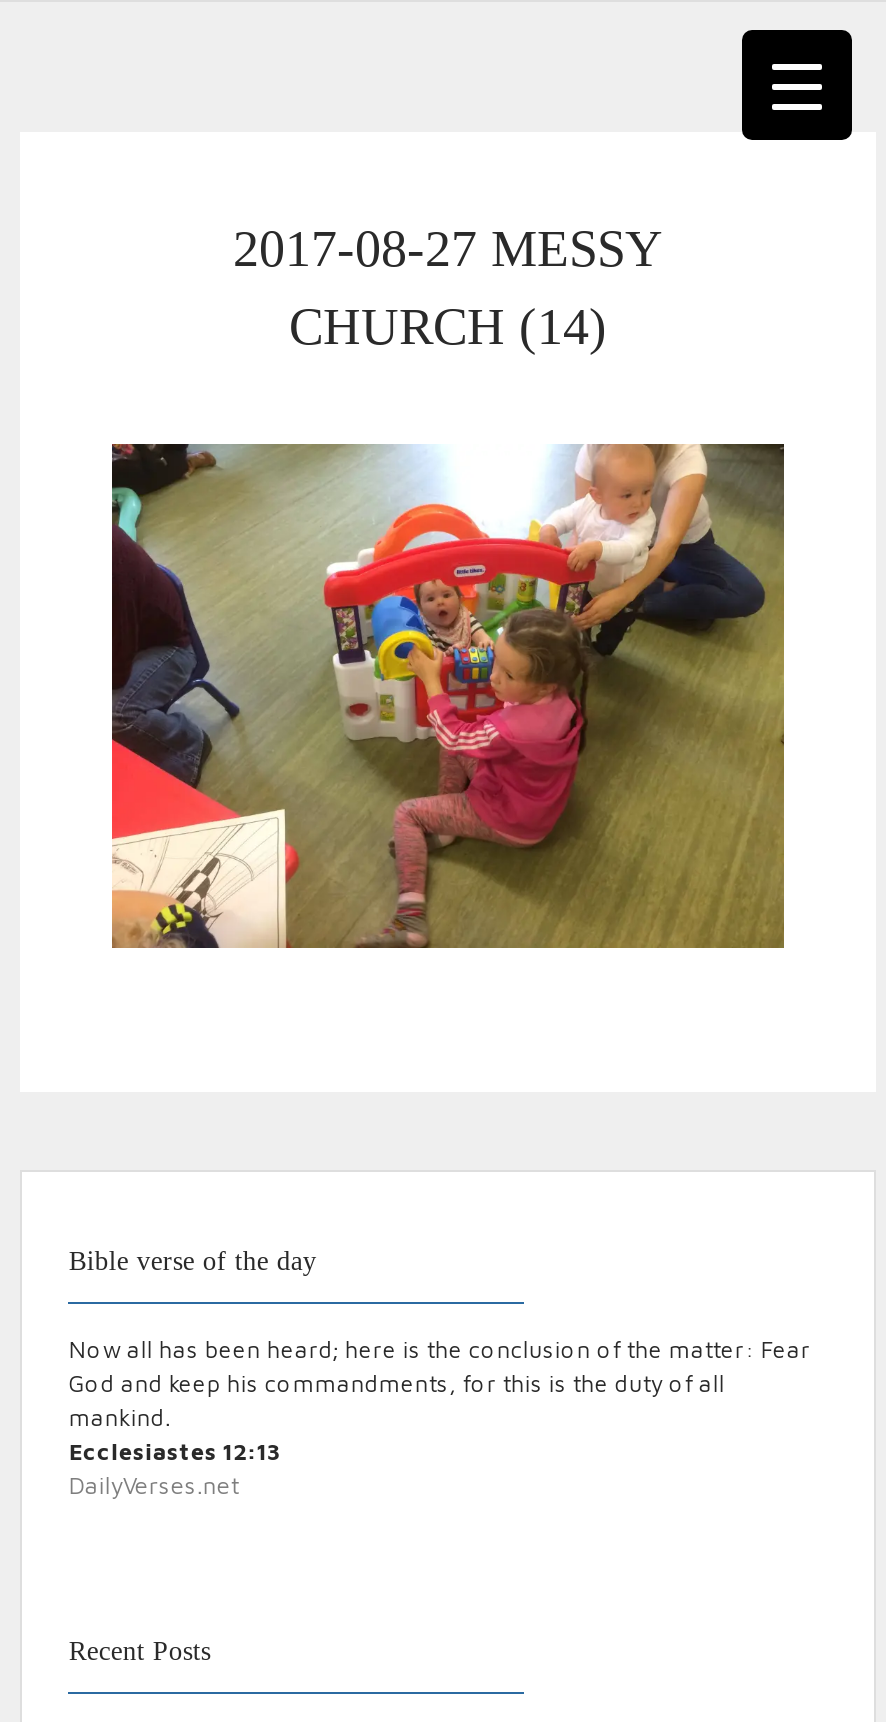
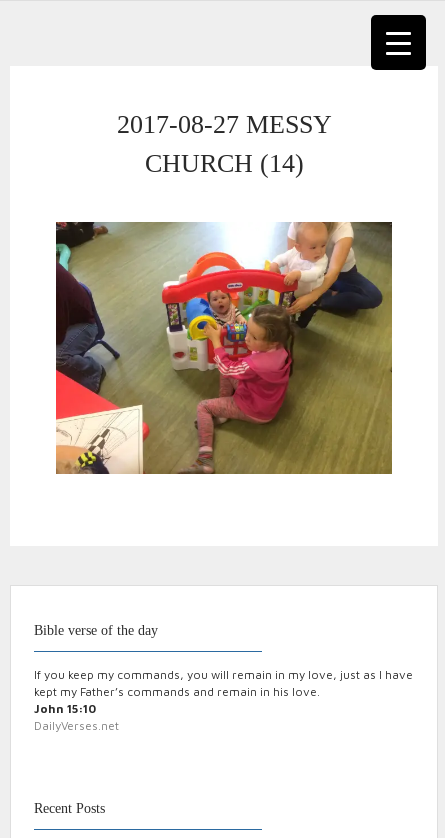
- Now all has been heard; here is the conclusion of the matter: Fear
- God and keep his commandments, for this is the duty of all
- mankind.
- Ecclesiastes 12:13
+ If you keep my commands, you will remain in my love, just as I have
+ kept my Father’s commands and remain in his love.
+ John 15:10
